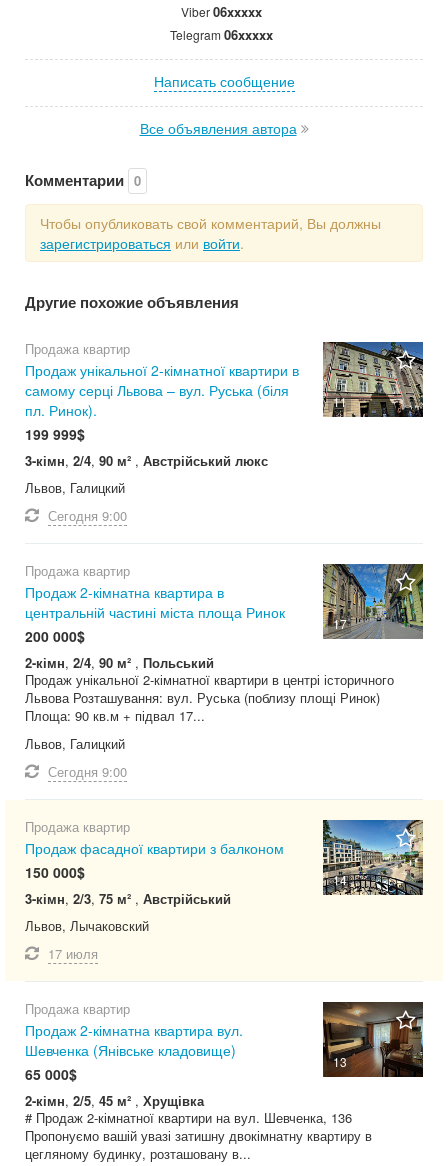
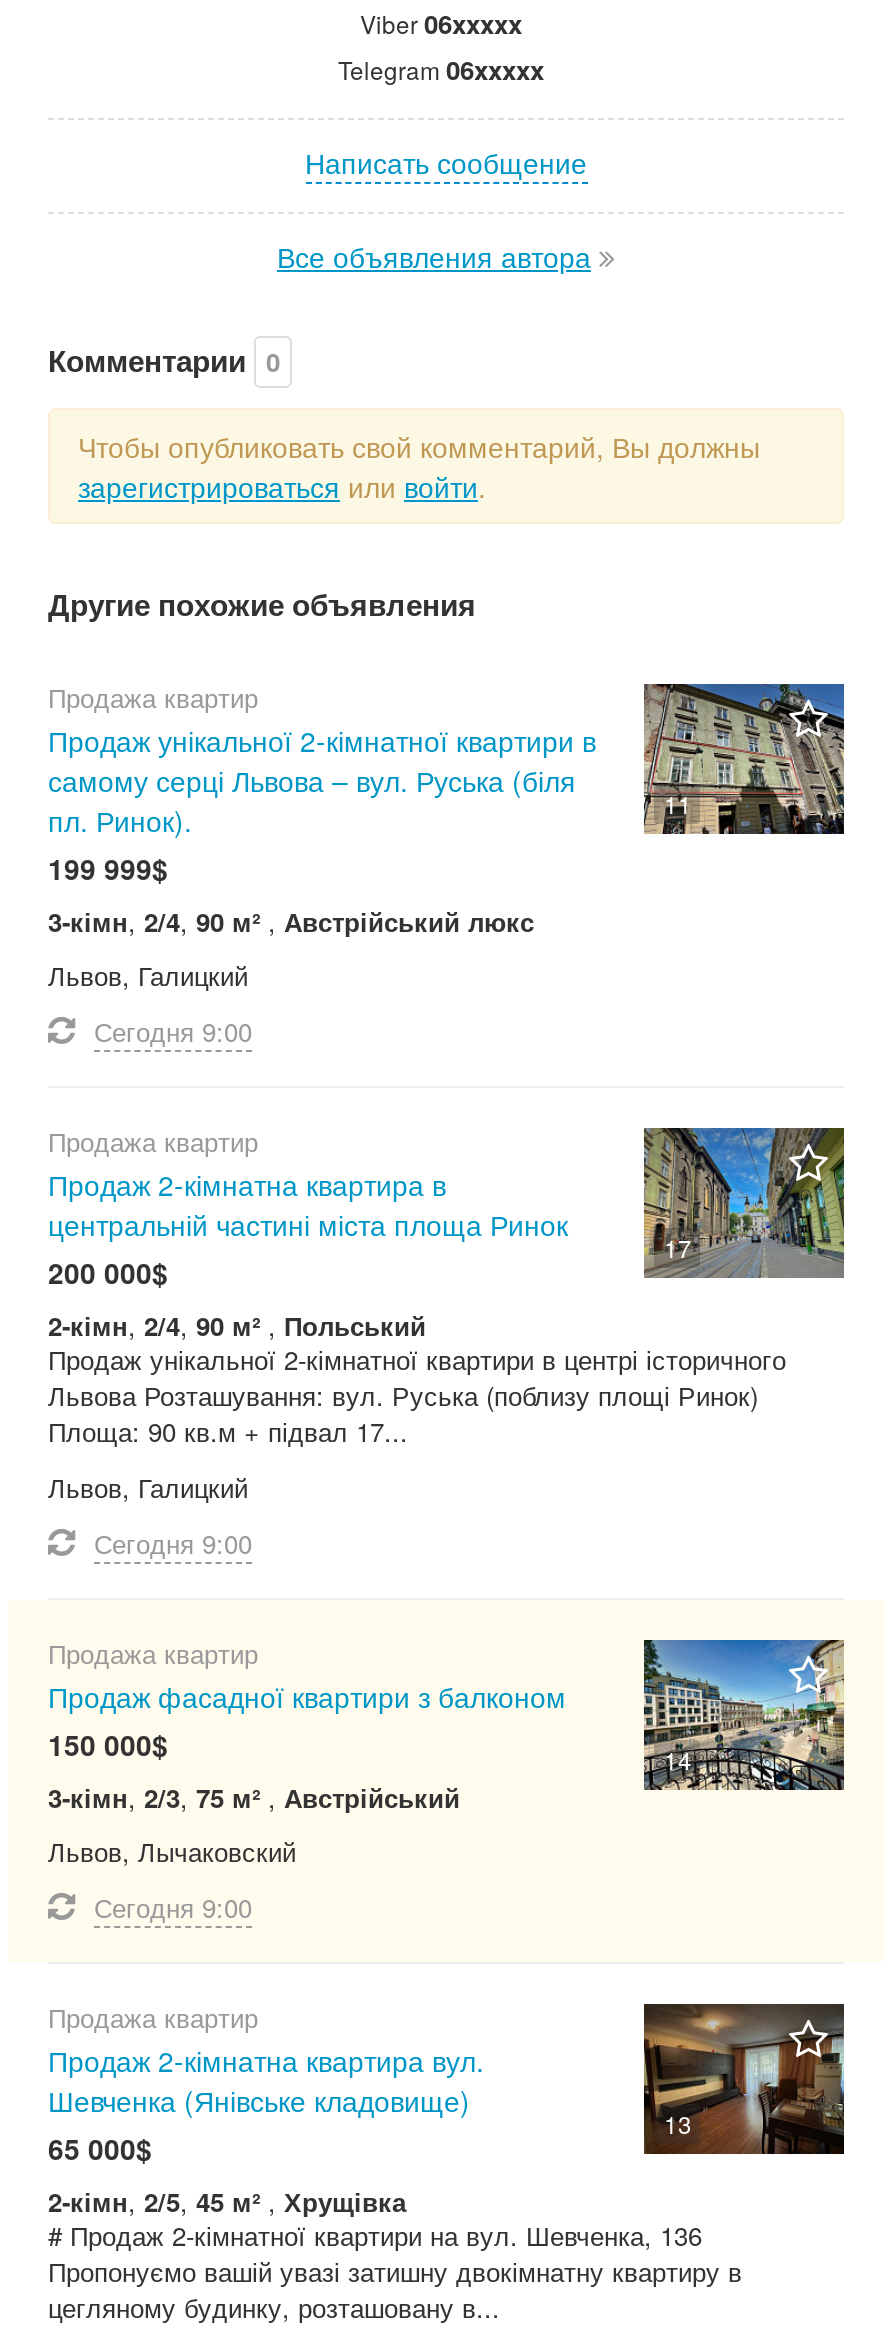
- 17 июля
+ Сегодня 9:00
